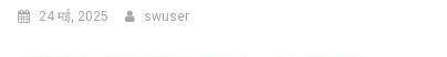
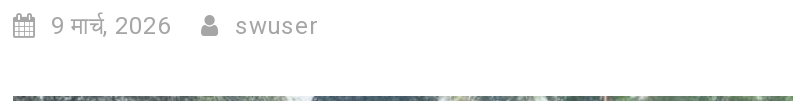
- 24 मई, 2025
+ 9 मार्च, 2026
